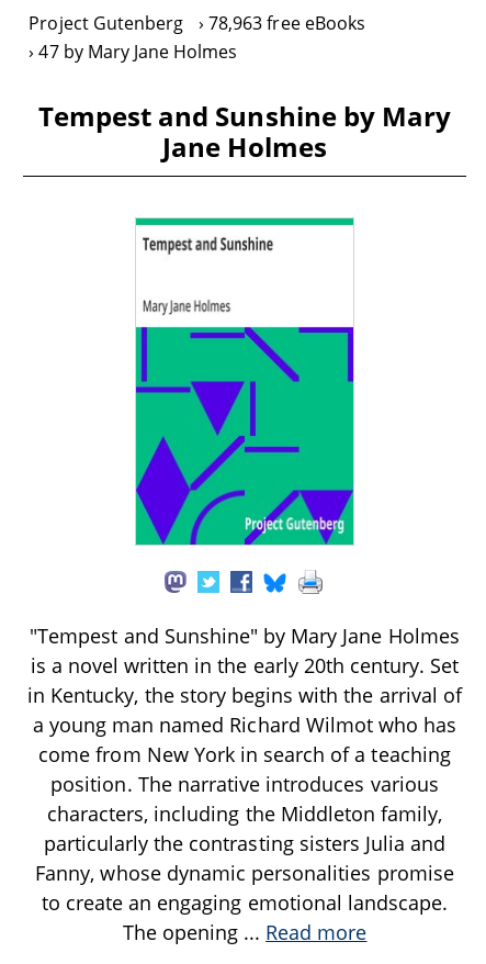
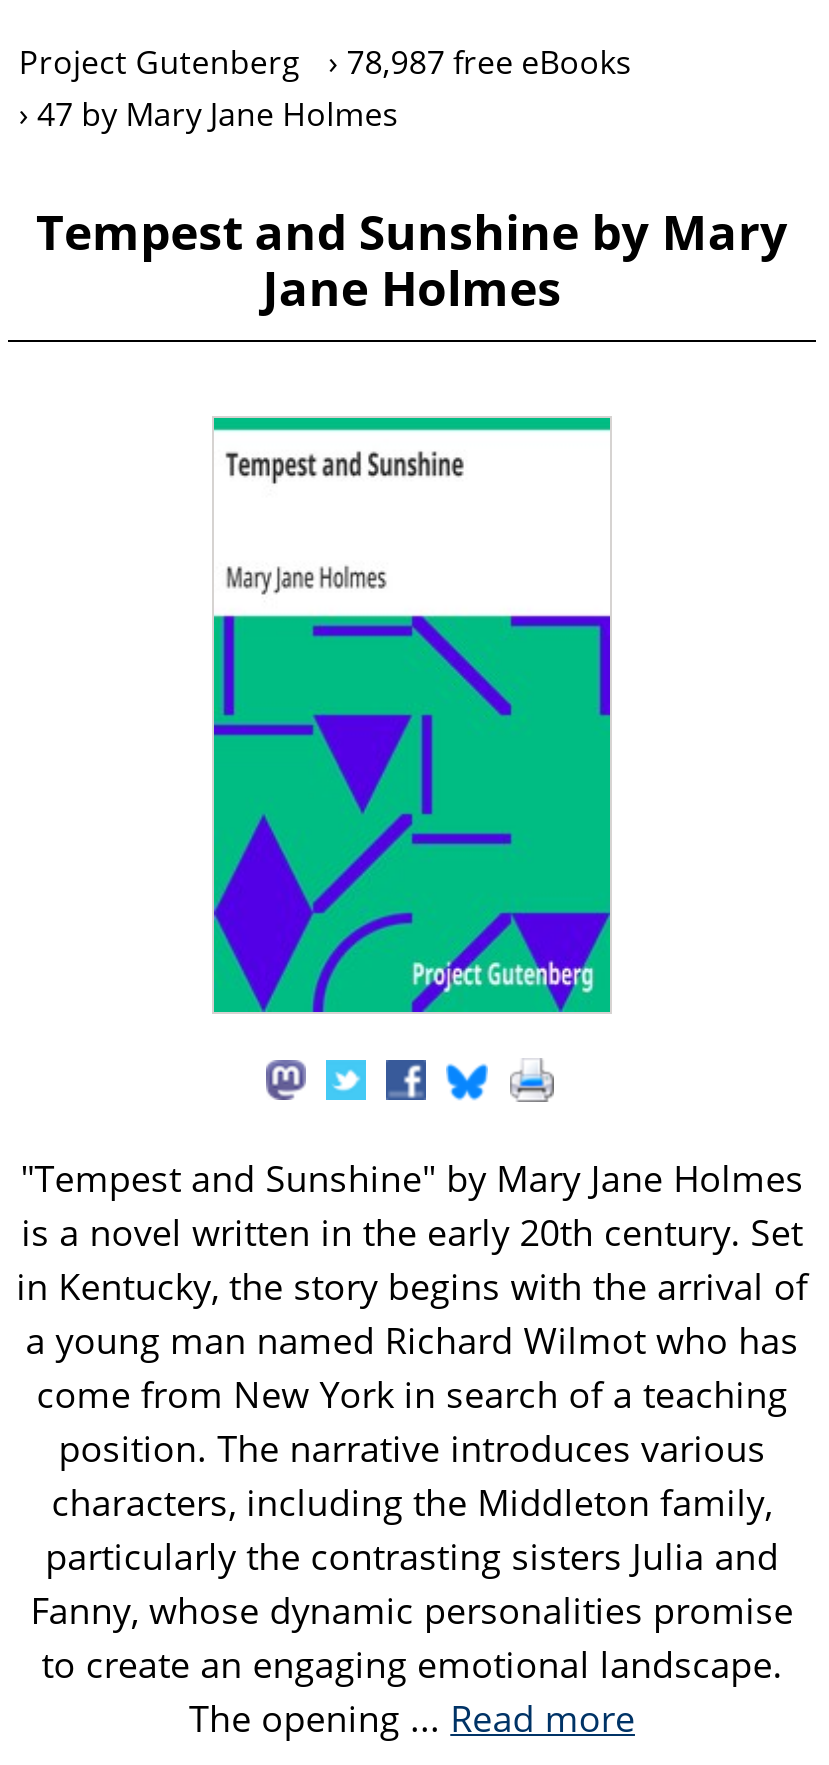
- Project Gutenberg 78,963 free eBooks
+ Project Gutenberg 78,987 free eBooks
